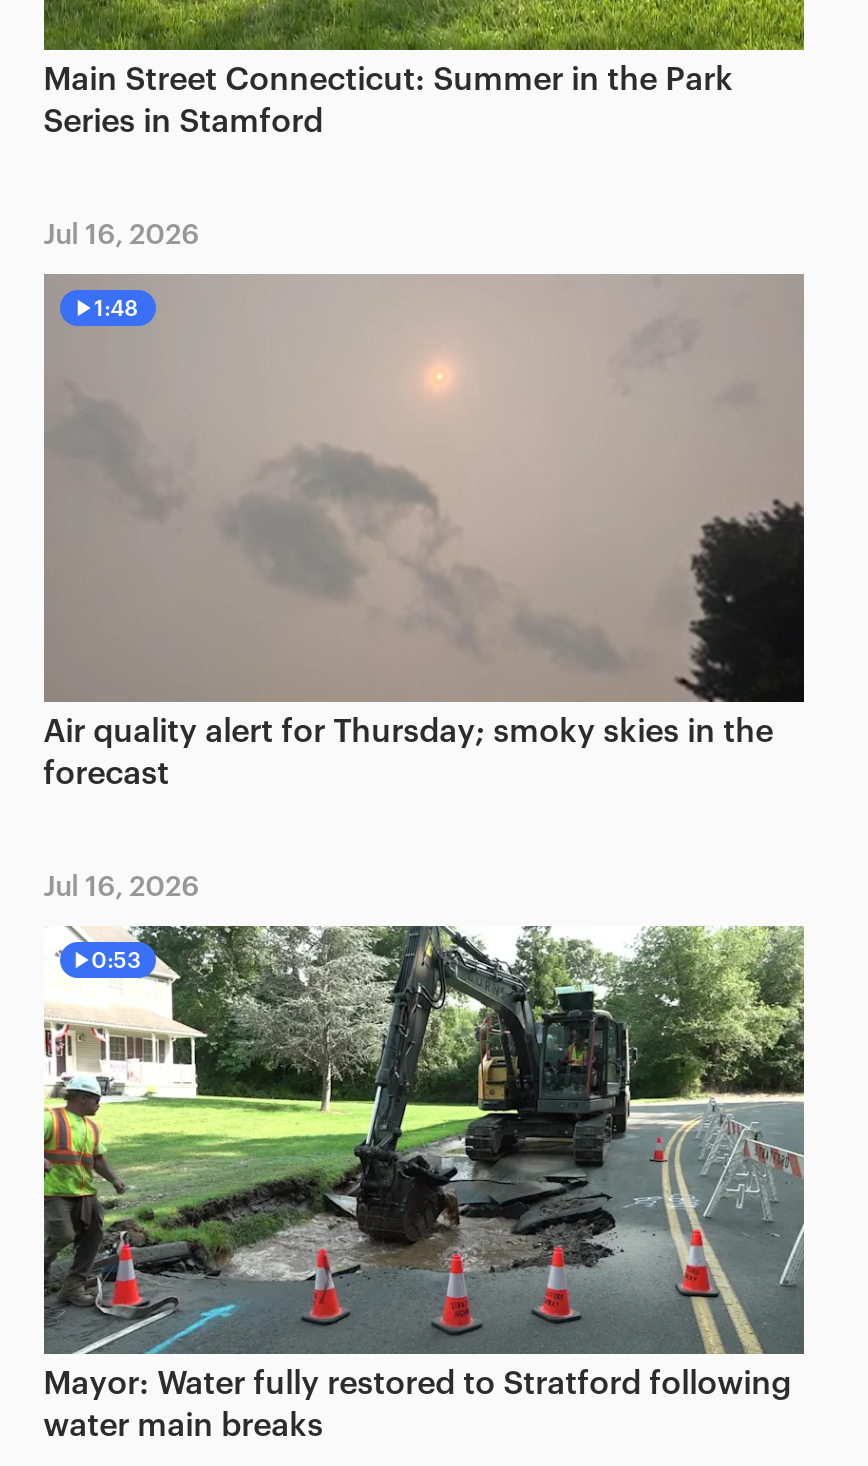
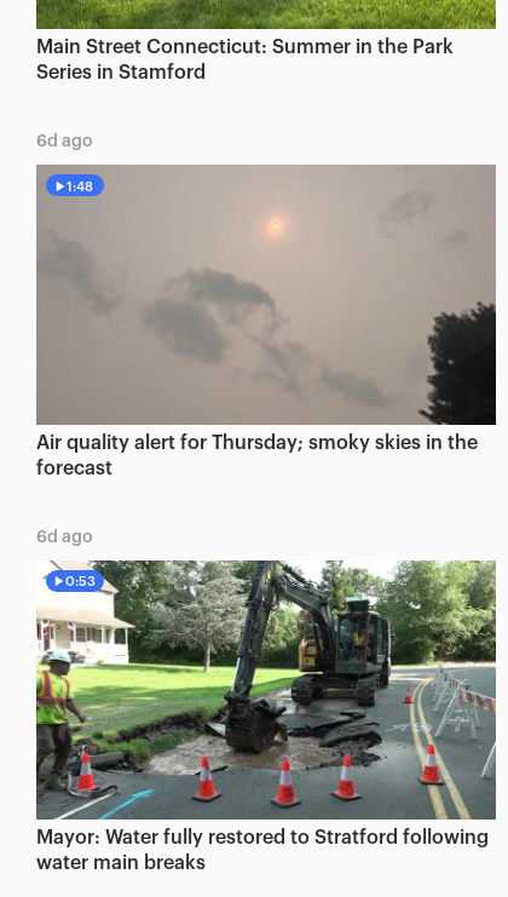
- Jul 16, 2026
+ 6d ago

- Jul 16, 2026
+ 6d ago
